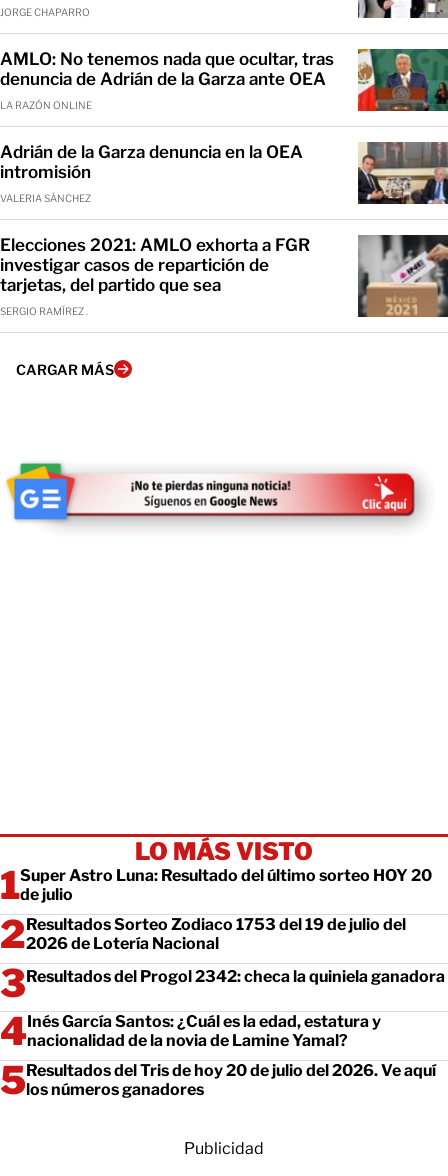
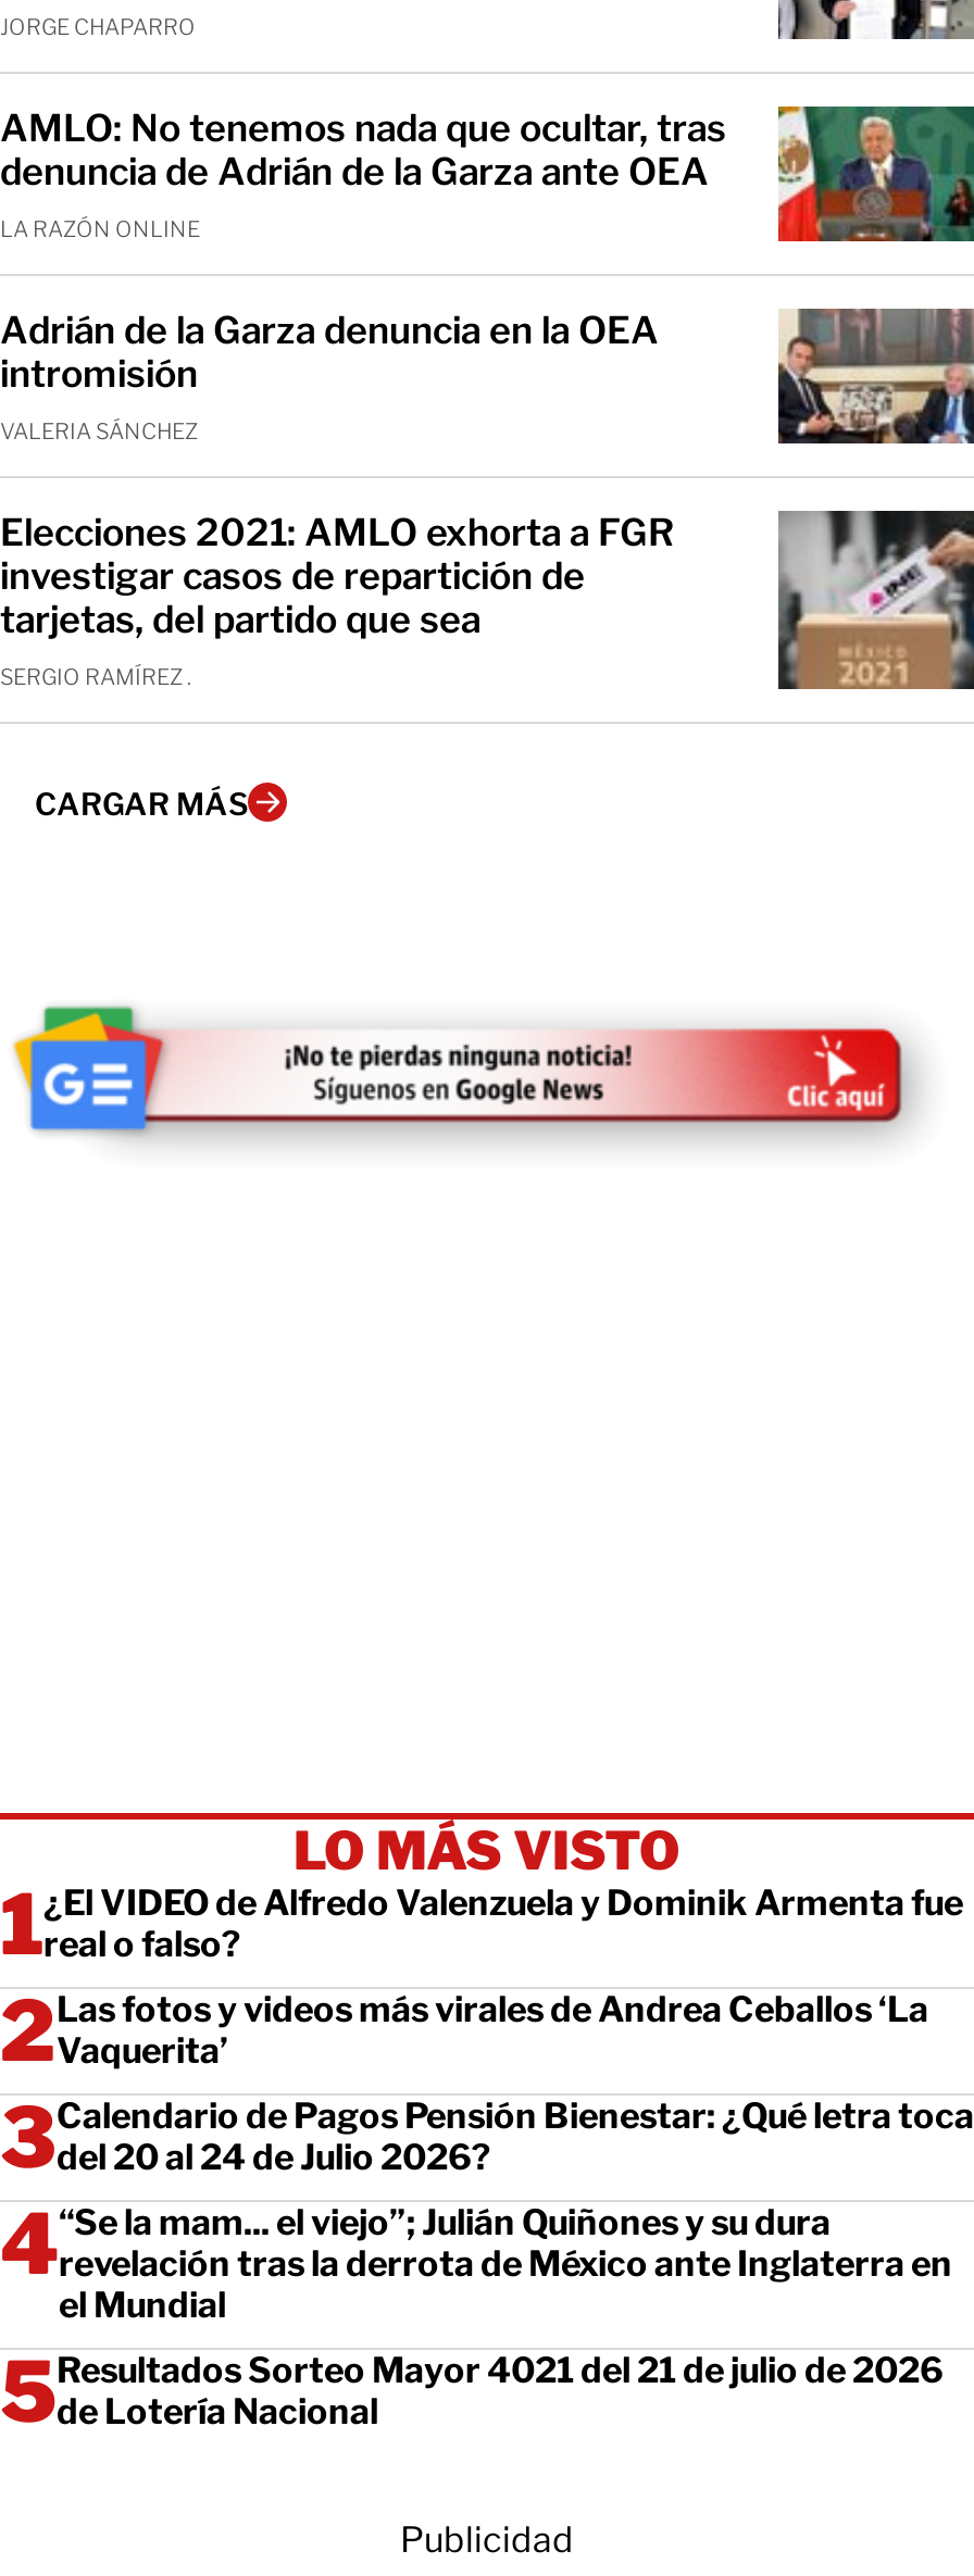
- Super Astro Luna: Resultado del último sorteo HOY 20
- de julio
+ ¿El VIDEO de Alfredo Valenzuela y Dominik Armenta fue
+ real o falso?

- Resultados Sorteo Zodiaco 1753 del 19 de julio del
- 2026 de Lotería Nacional
+ Las fotos y videos más virales de Andrea Ceballos ‘La
+ Vaquerita’

- Resultados del Progol 2342: checa la quiniela ganadora
+ Calendario de Pagos Pensión Bienestar: ¿Qué letra toca
+ del 20 al 24 de Julio 2026?

- Inés García Santos: ¿Cuál es la edad, estatura y
- nacionalidad de la novia de Lamine Yamal?
+ “Se la mam... el viejo”; Julián Quiñones y su dura
+ revelación tras la derrota de México ante Inglaterra en
+ el Mundial

- Resultados del Tris de hoy 20 de julio del 2026. Ve aquí
- los números ganadores
+ Resultados Sorteo Mayor 4021 del 21 de julio de 2026
+ de Lotería Nacional
